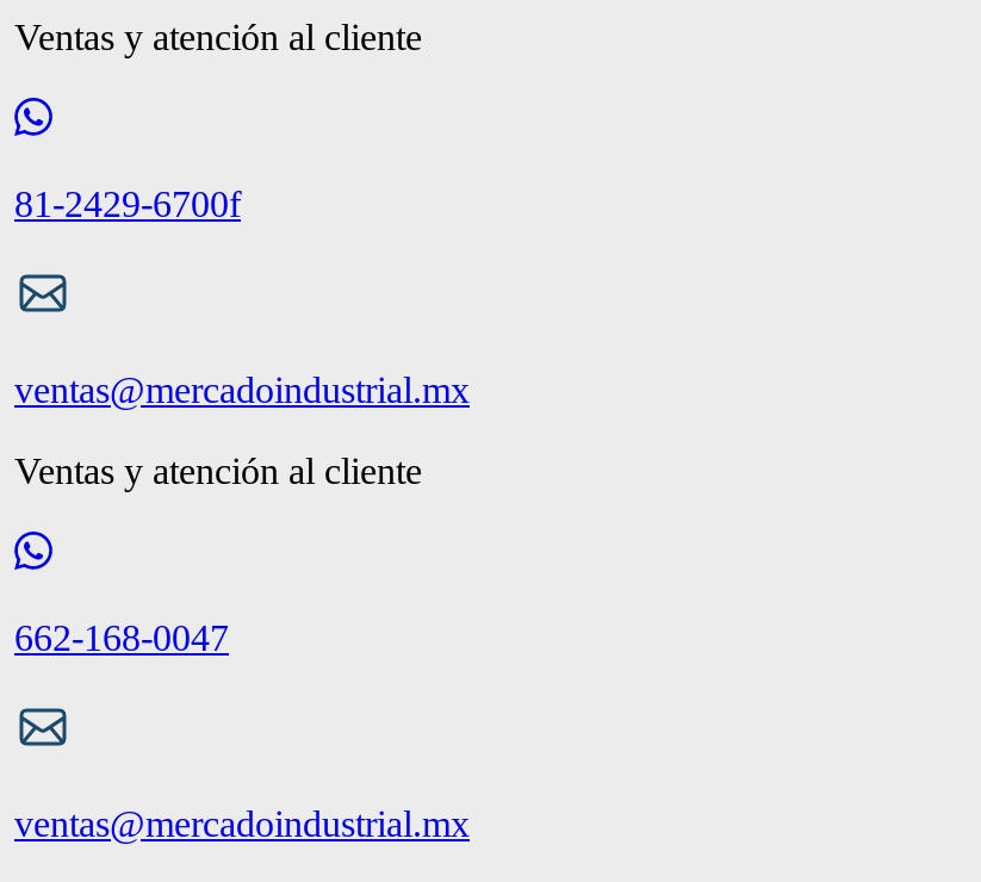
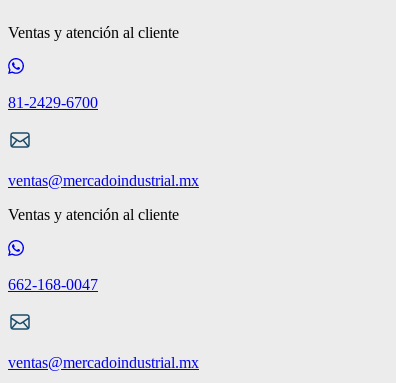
- 81-2429-6700f
+ 81-2429-6700
